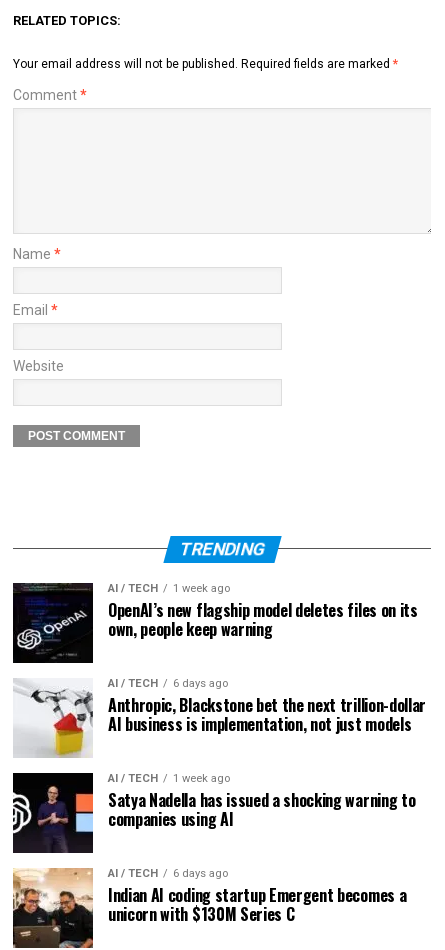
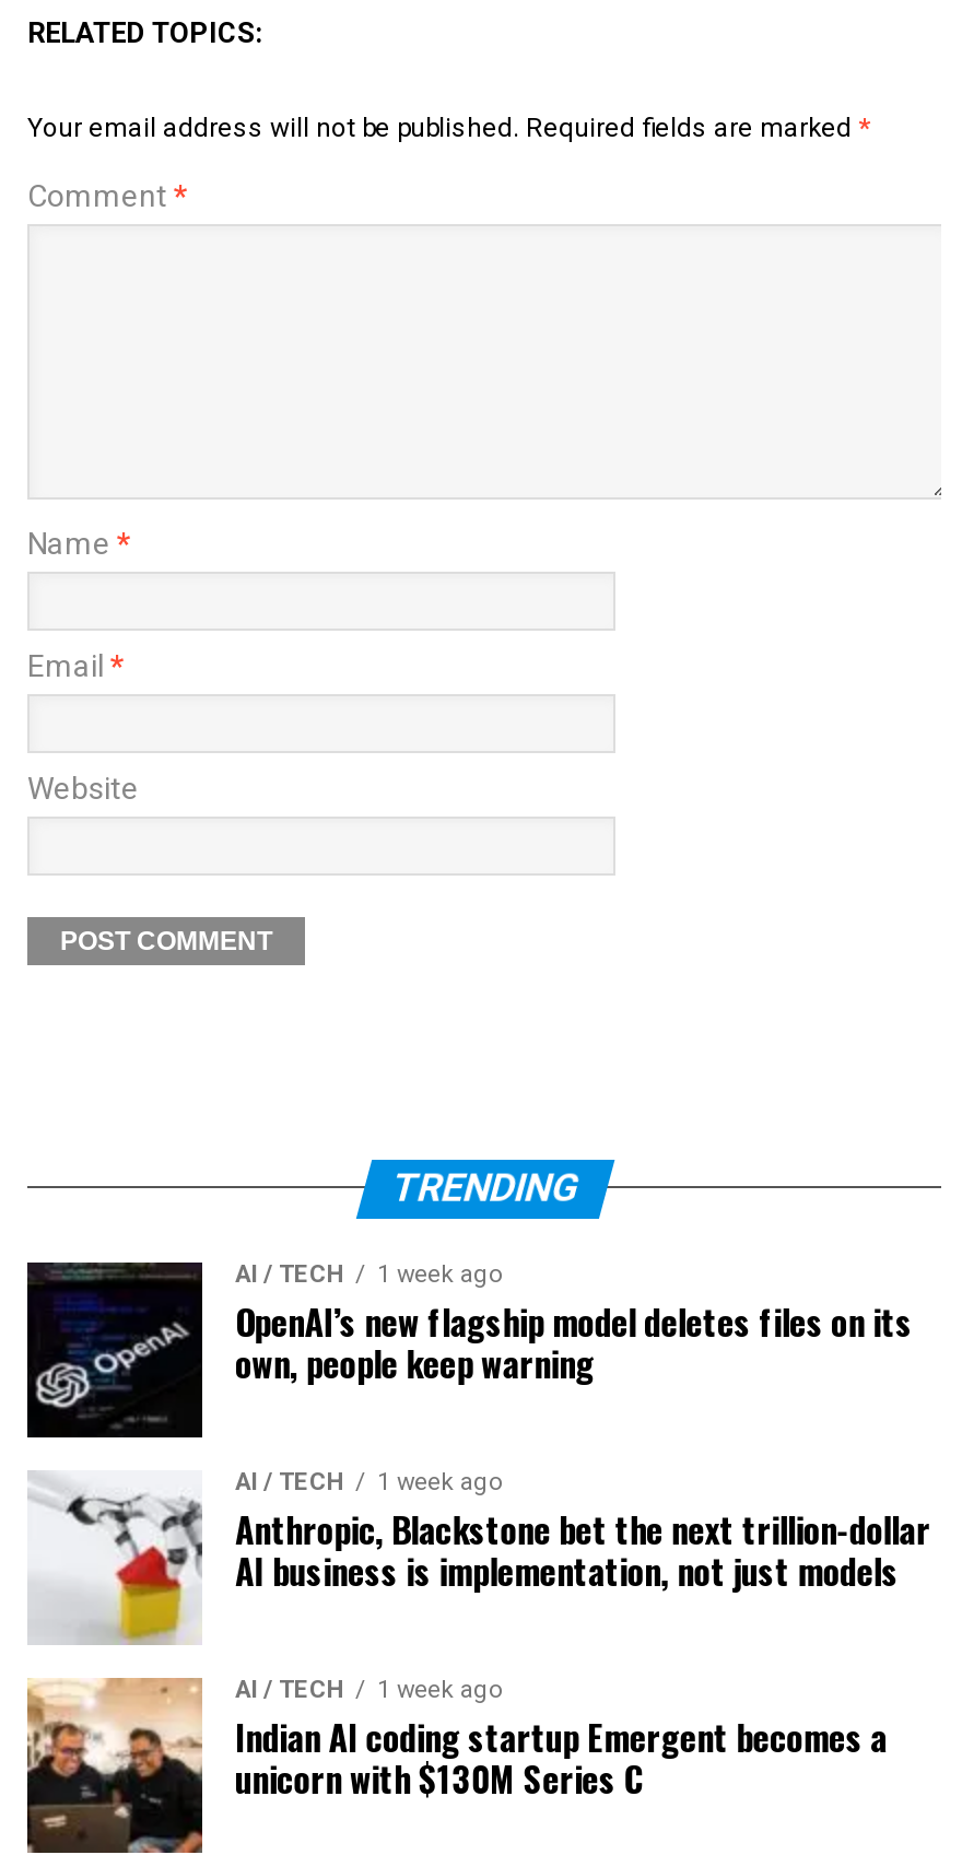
- AI / TECH 6 days ago
+ AI / TECH 1 week ago

- [image]
- Satya Nadella has issued a shocking warning to
- companies using AI
- AI / TECH
- 6 days ago
